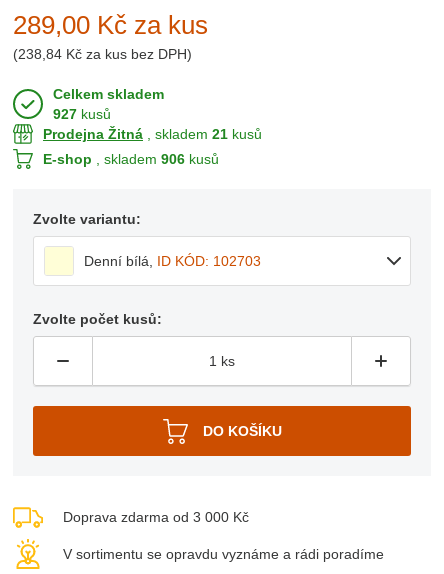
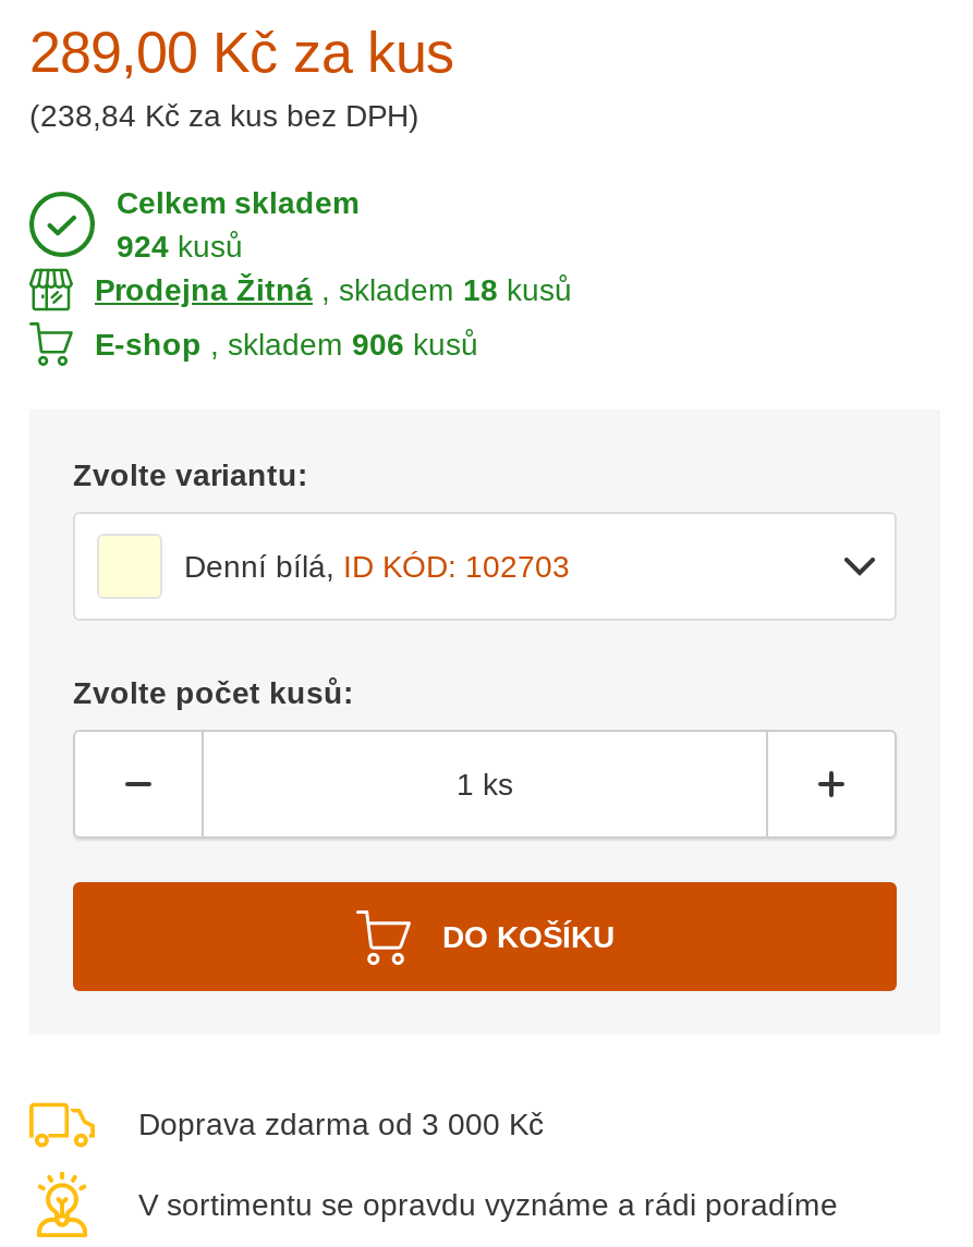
- 927 kusů
+ 924 kusů

- Prodejna Žitná , skladem 21 kusů
+ Prodejna Žitná , skladem 18 kusů
